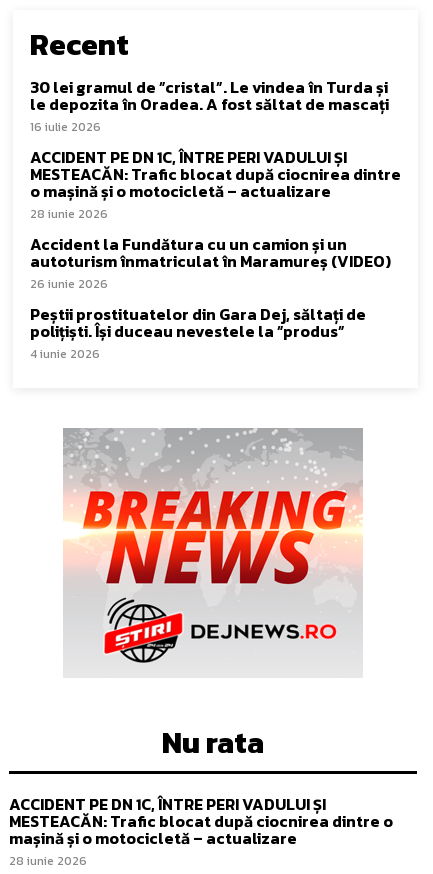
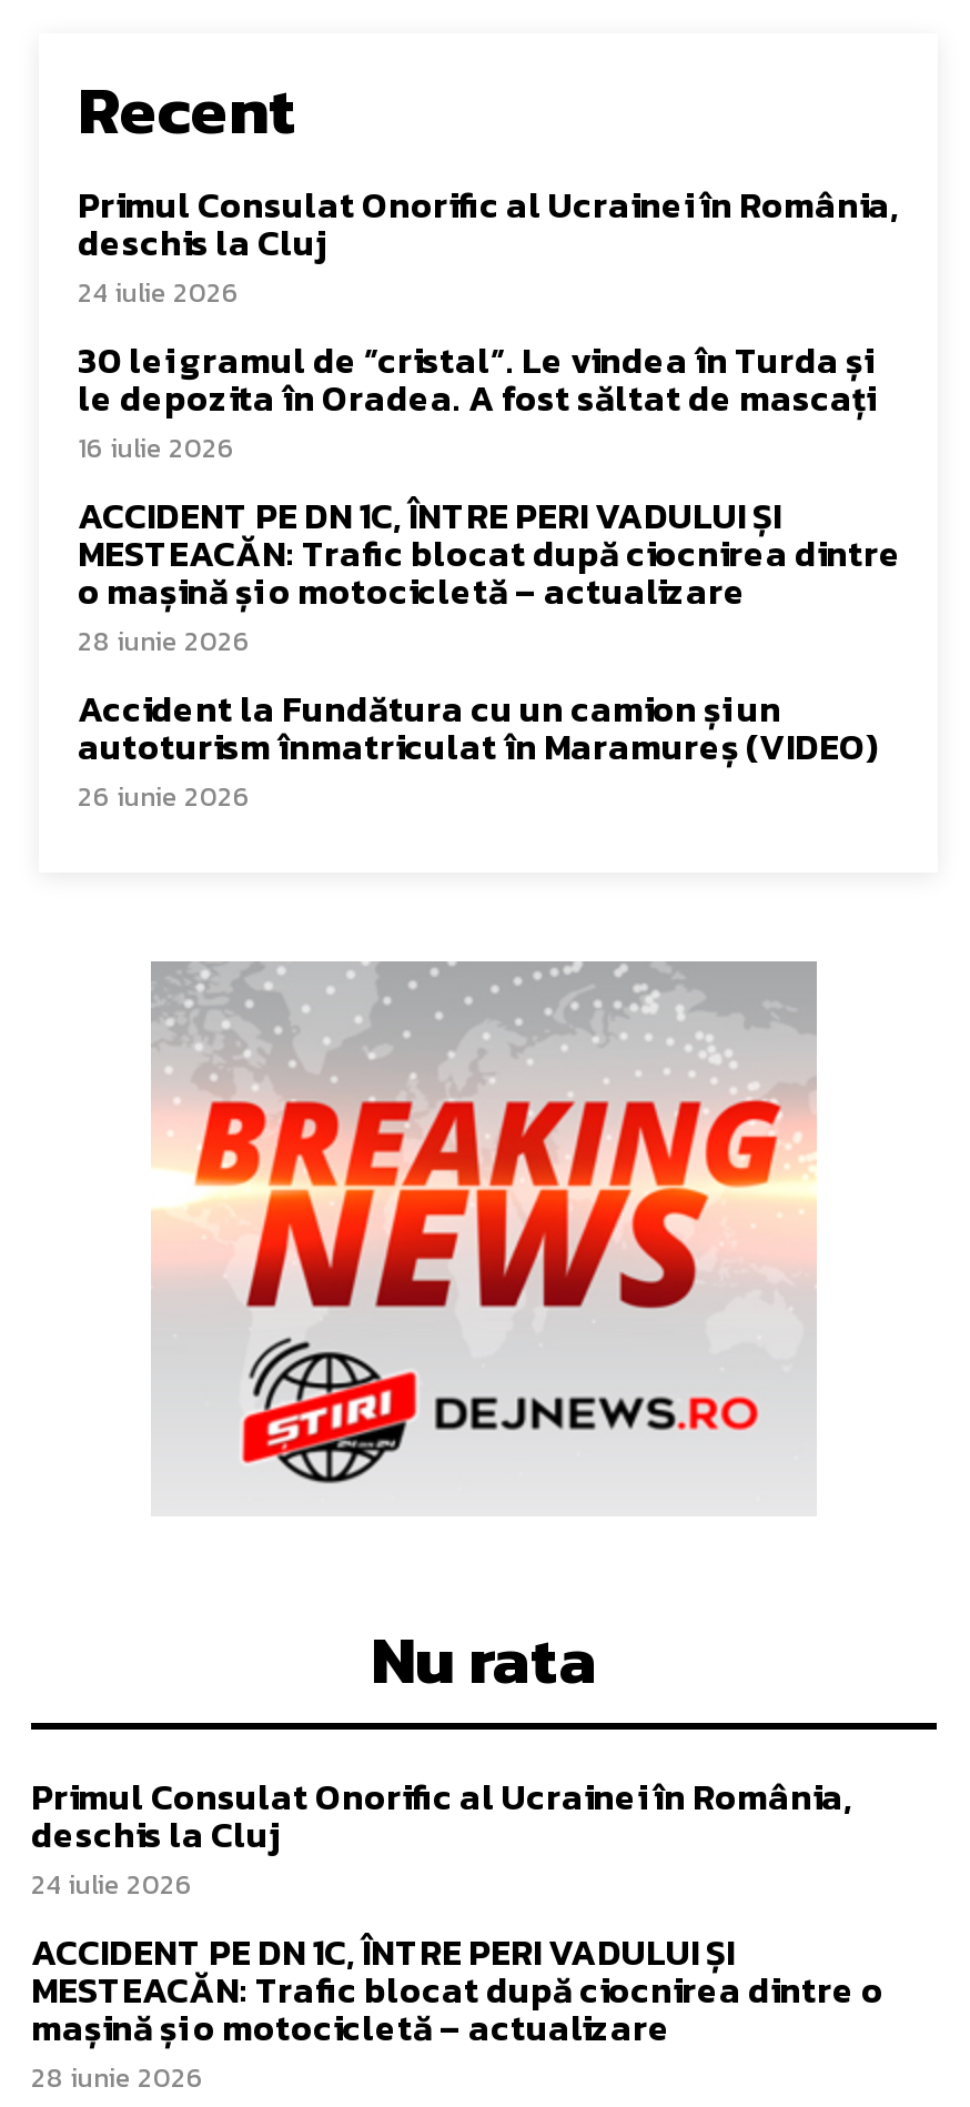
+ Primul Consulat Onorific al Ucrainei în România,
+ deschis la Cluj
+ 24 iulie 2026

- Peștii prostituatelor din Gara Dej, săltați de
- polițiști. Își duceau nevestele la ”produs”
- 4 iunie 2026

+ Primul Consulat Onorific al Ucrainei în România,
+ deschis la Cluj
+ 24 iulie 2026
